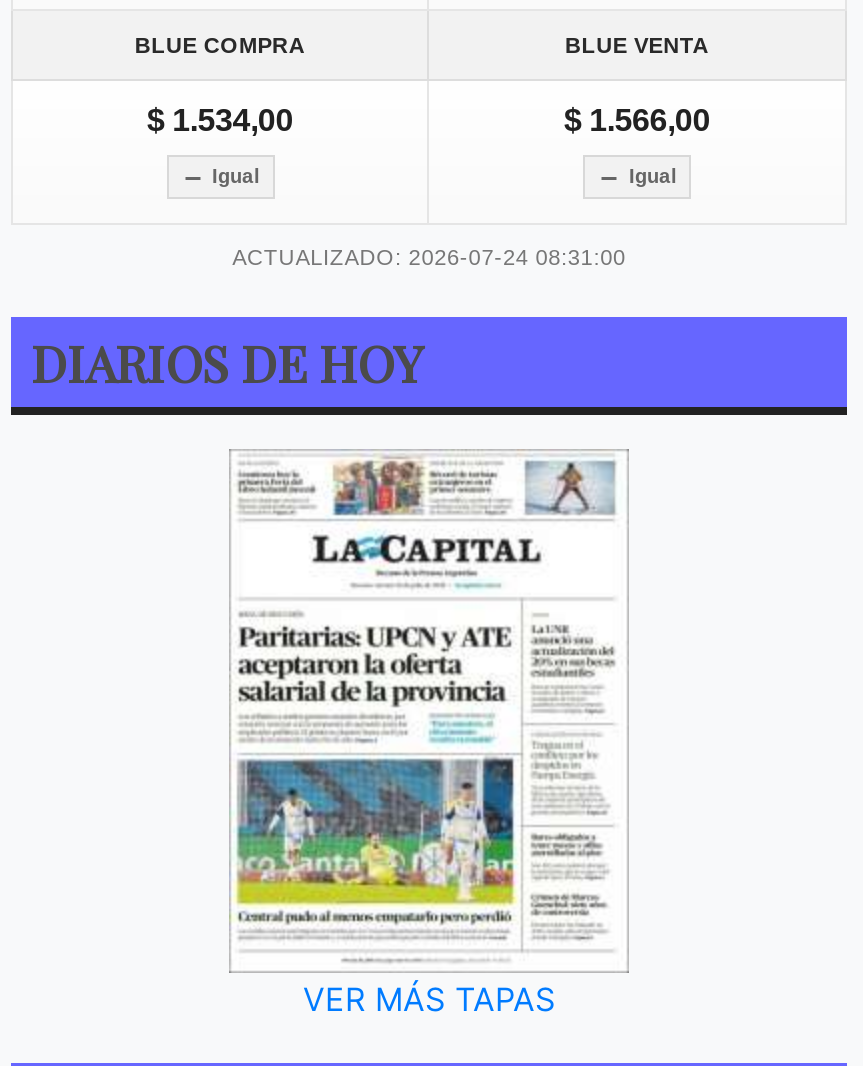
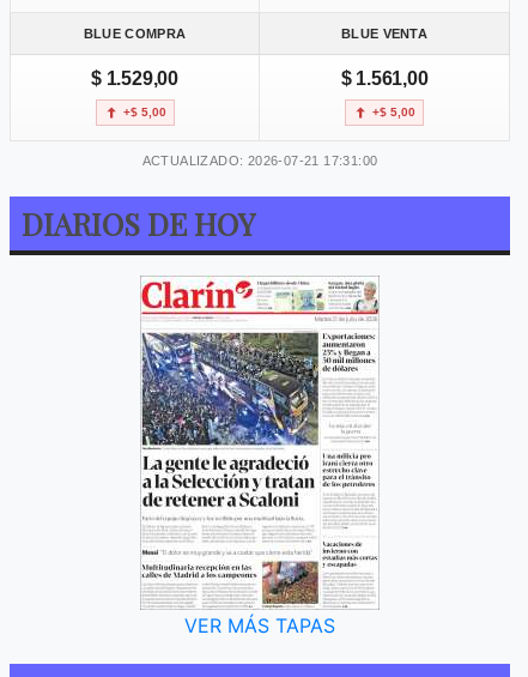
- $ 1.534,00
+ $ 1.529,00

- $ 1.566,00
+ $ 1.561,00

- Igual
+ +$ 5,00

- Igual
+ +$ 5,00

- ACTUALIZADO: 2026-07-24 08:31:00
+ ACTUALIZADO: 2026-07-21 17:31:00

- [image]
+ [image]
